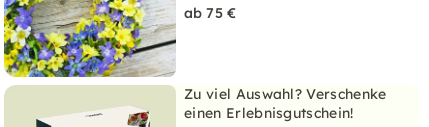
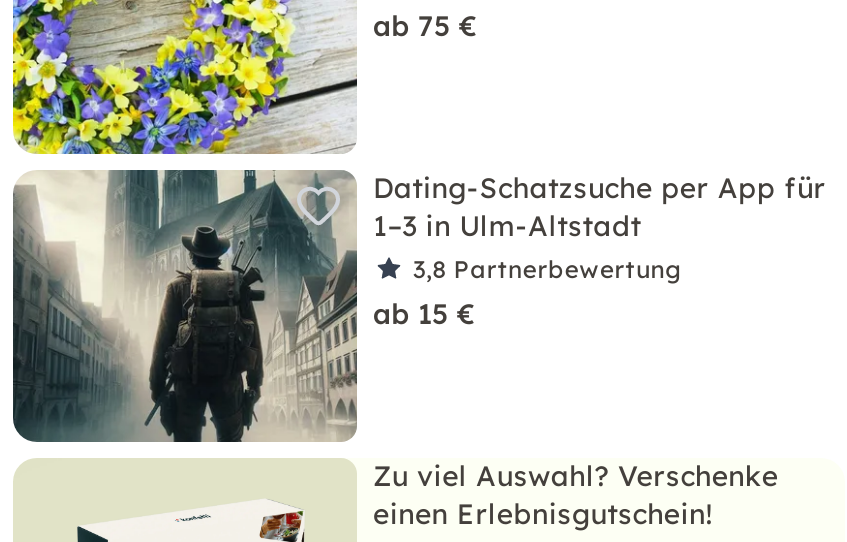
+ [image]
+ Dating-Schatzsuche per App für
+ 1–3 in Ulm-Altstadt
+ 3,8 Partnerbewertung
+ ab 15 €
